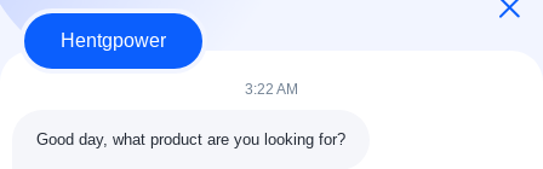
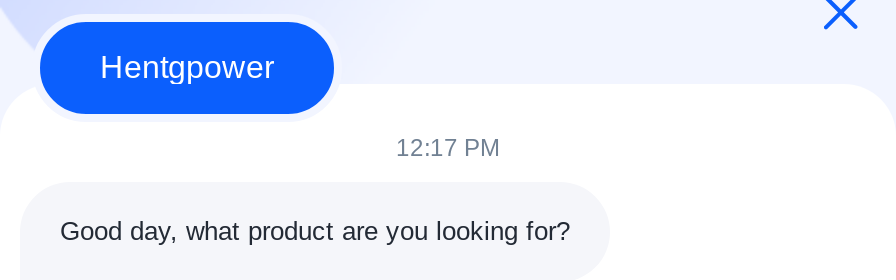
- 3:22 AM
+ 12:17 PM
